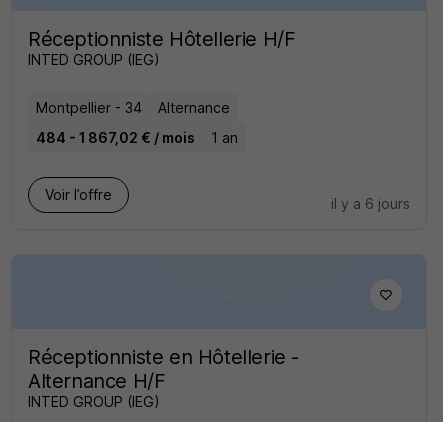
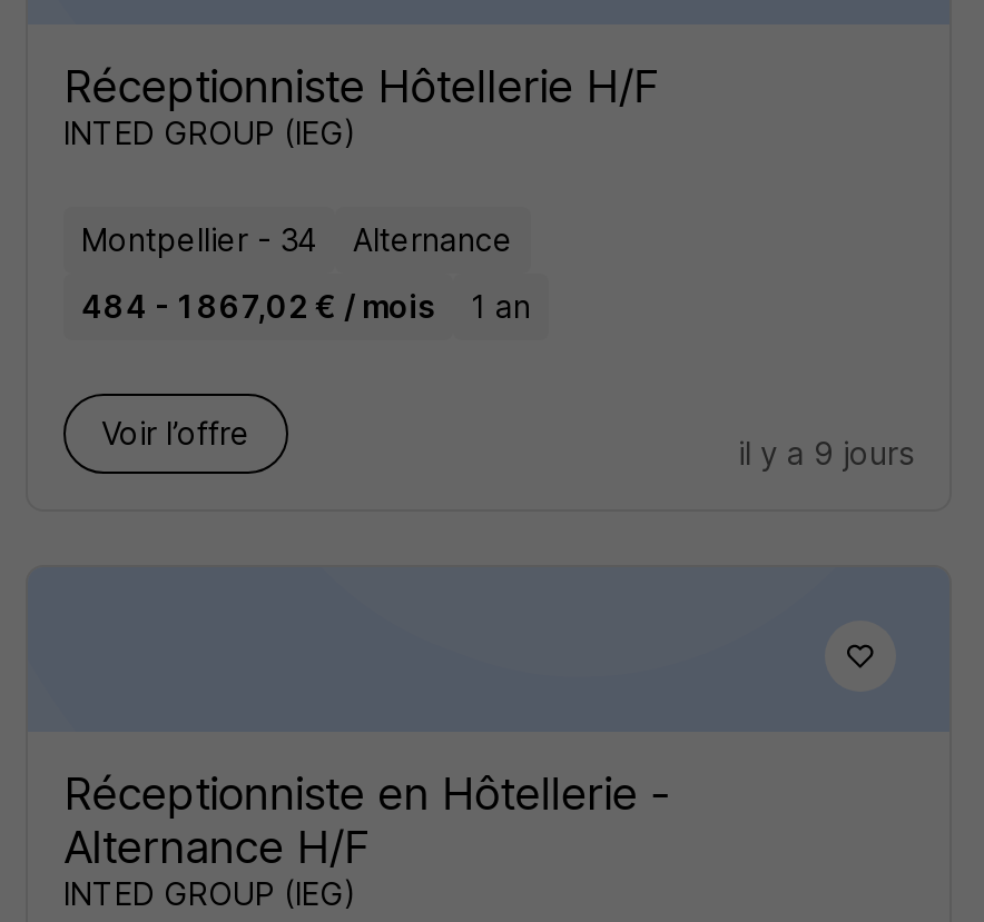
- il y a 6 jours
+ il y a 9 jours
